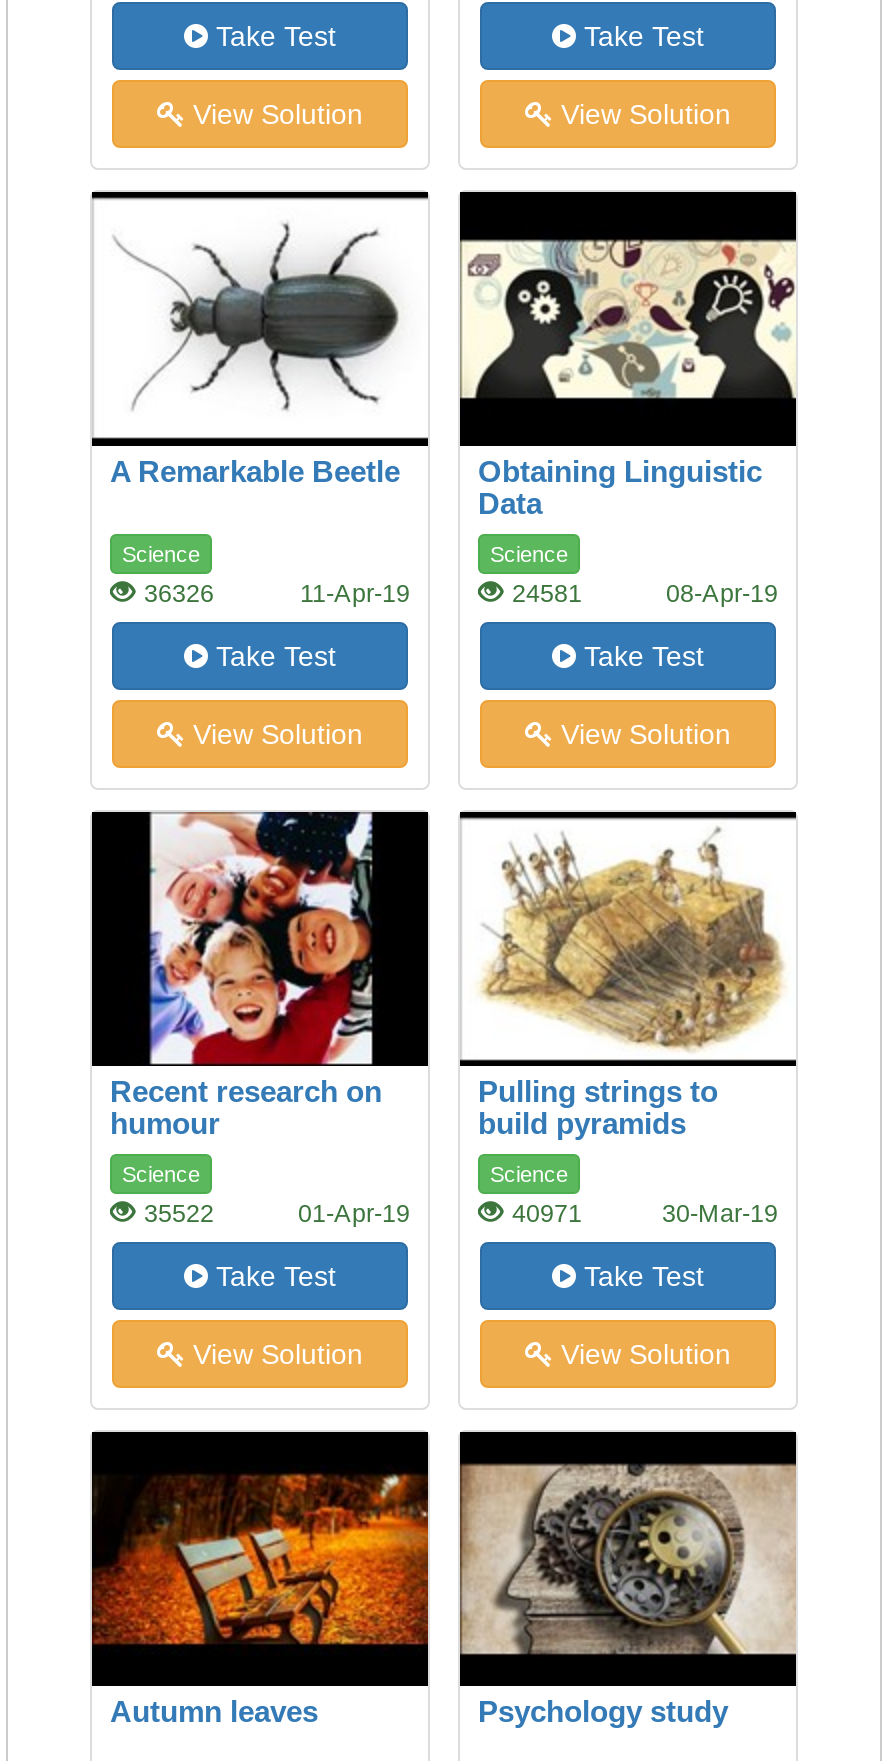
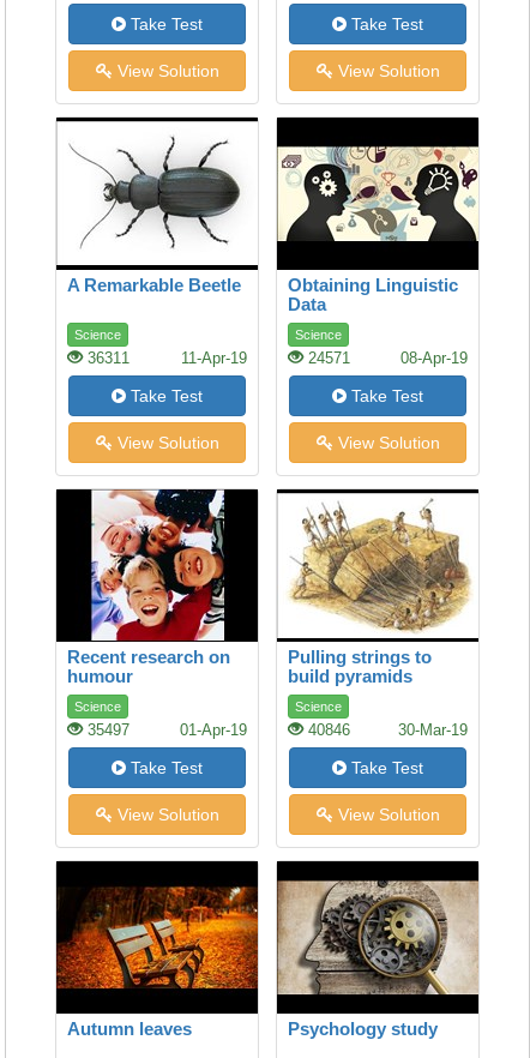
- 36326
+ 36311

- 24581
+ 24571

- 35522
+ 35497

- 40971
+ 40846
